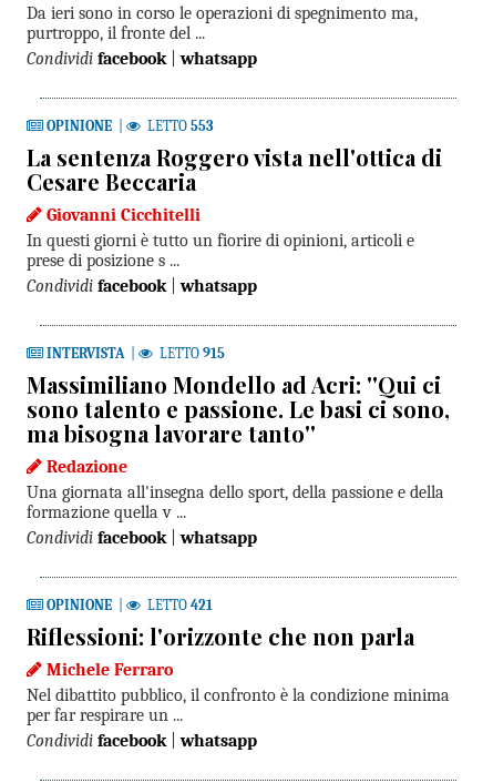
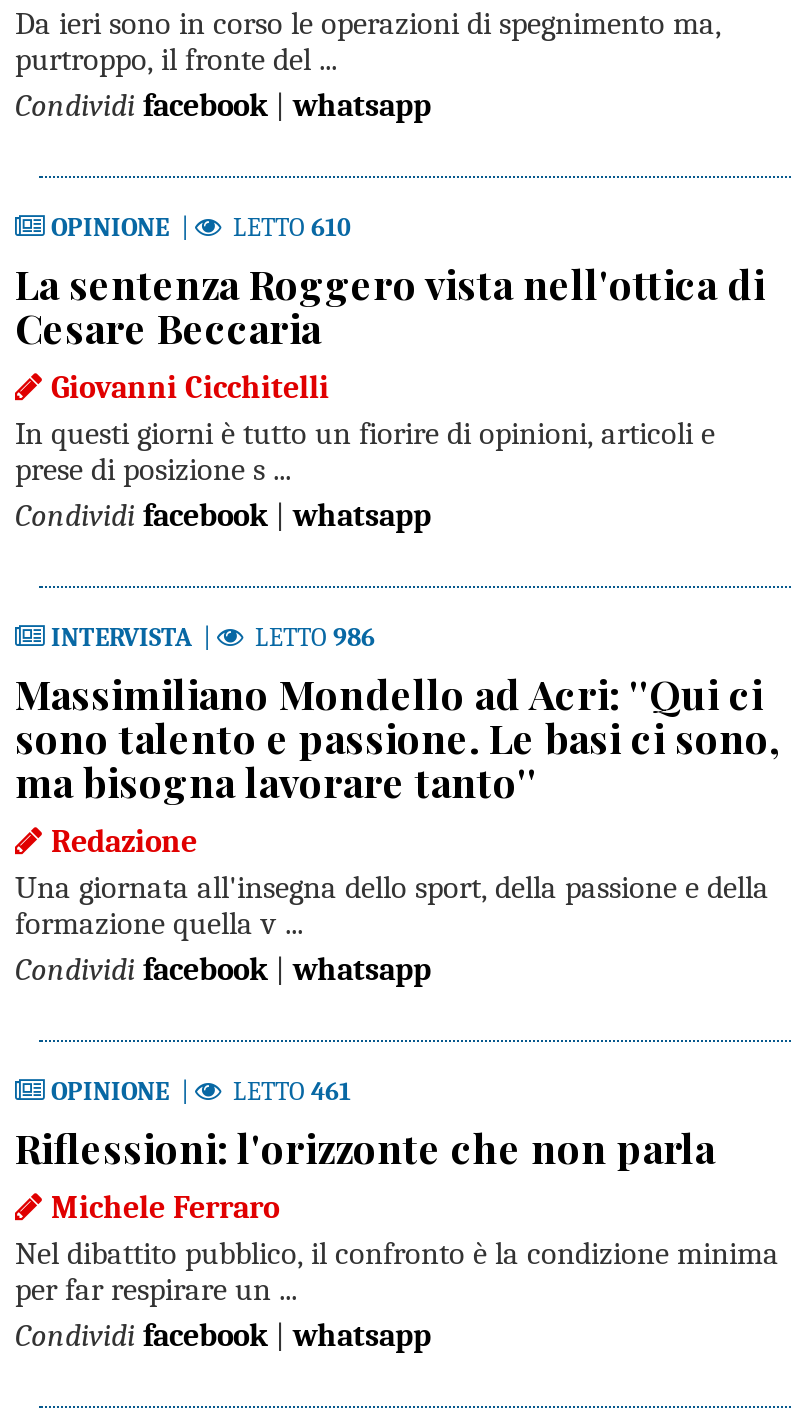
- LETTO 553
+ LETTO 610

- LETTO 915
+ LETTO 986

- LETTO 421
+ LETTO 461
